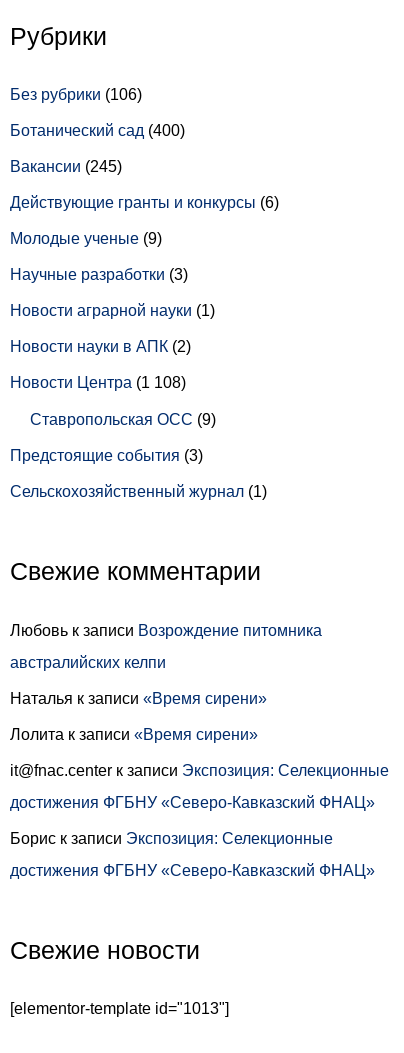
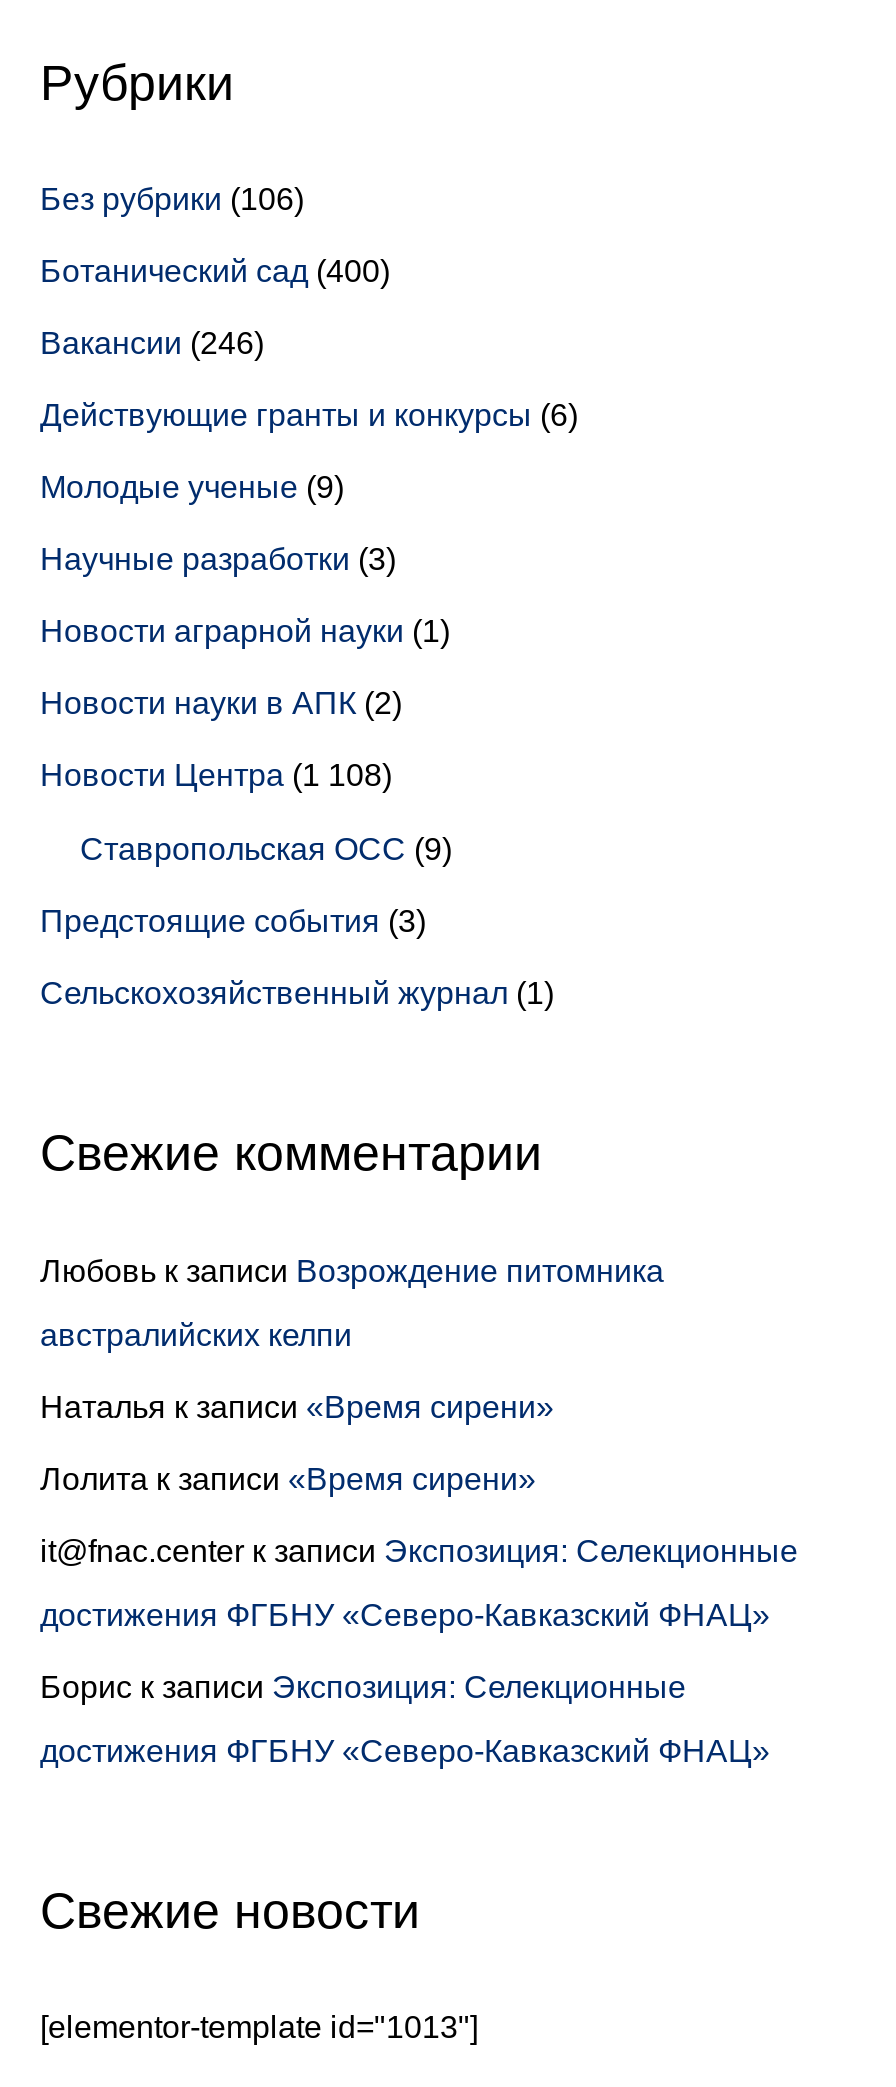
- Вакансии (245)
+ Вакансии (246)
